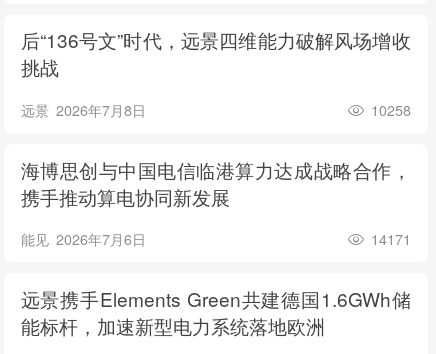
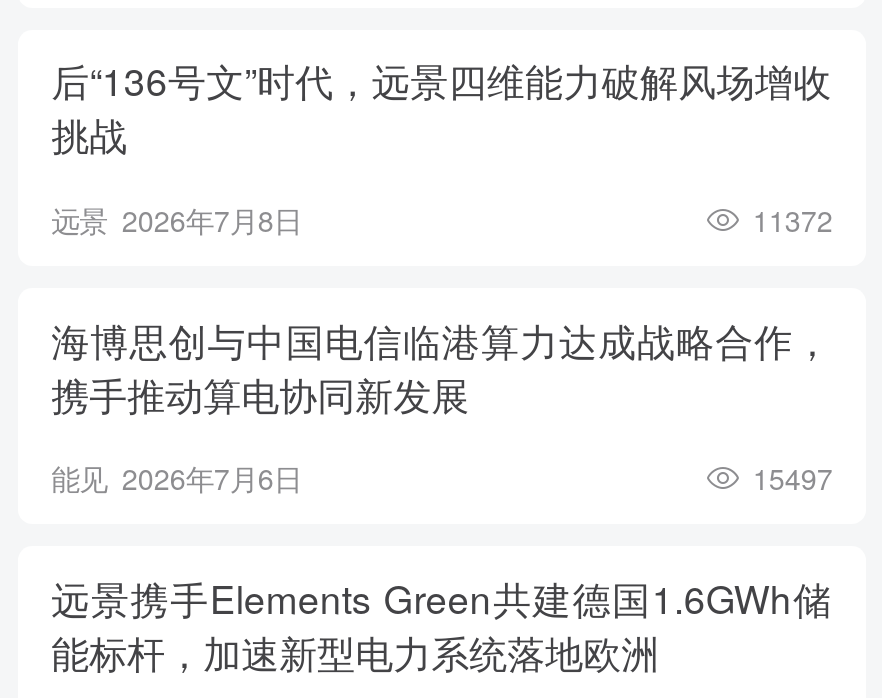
- 10258
+ 11372

- 14171
+ 15497
